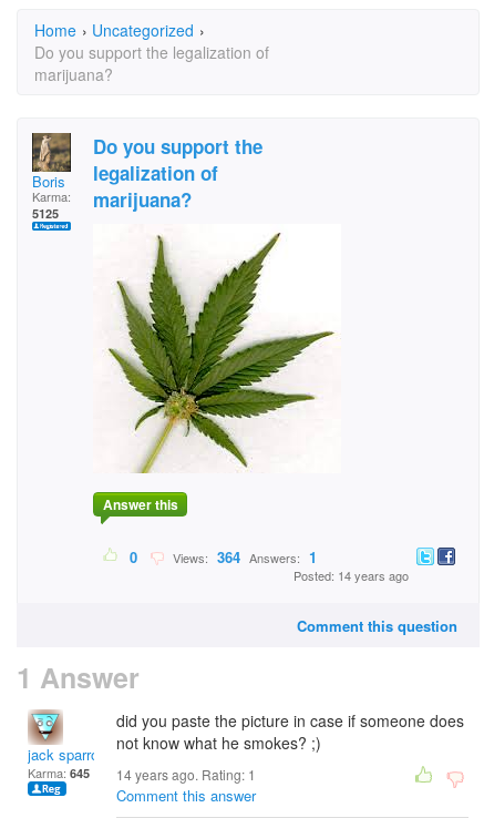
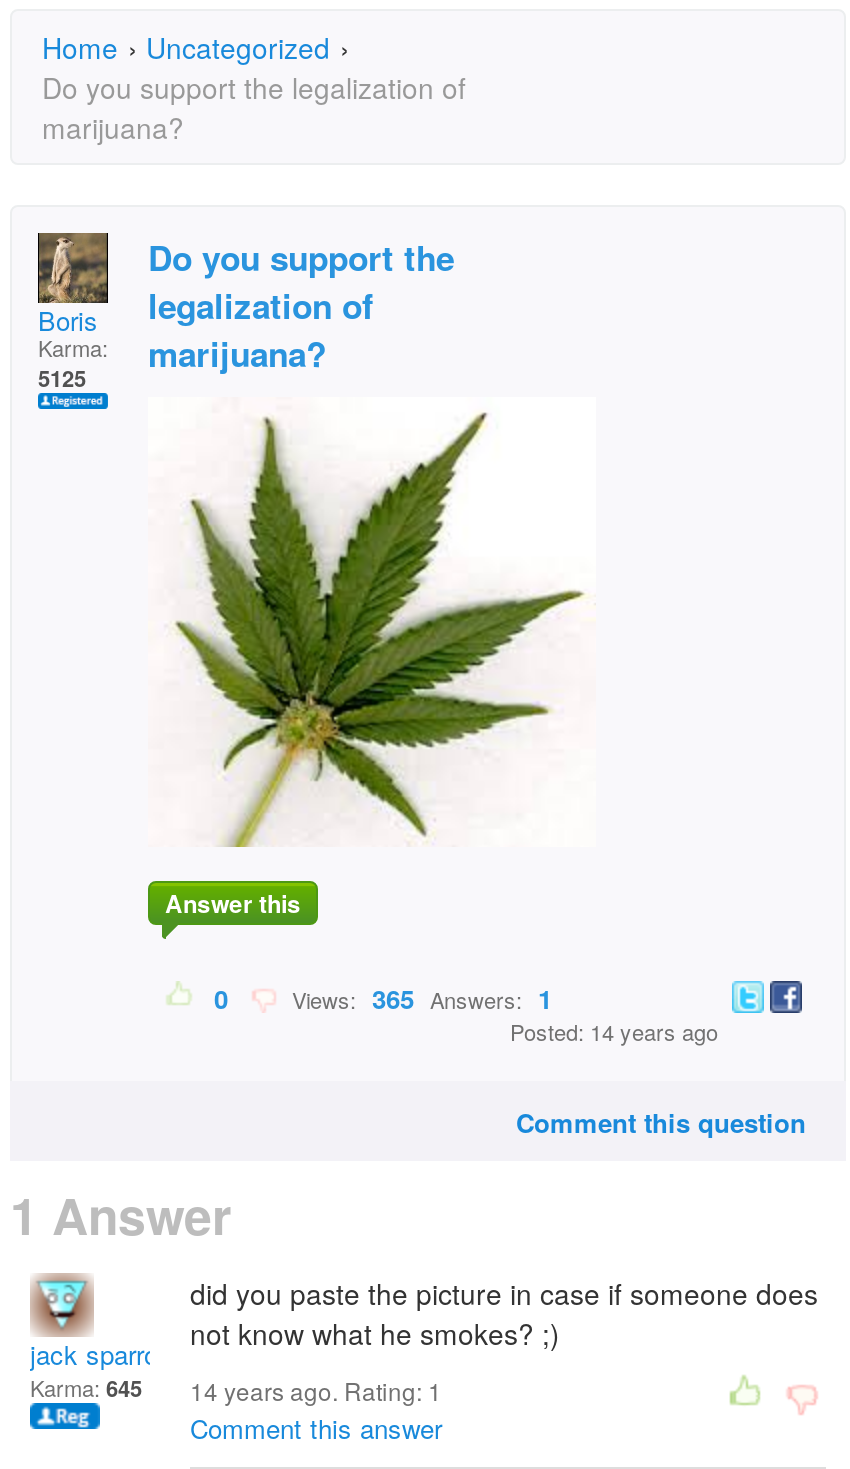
- Views: 364 Answers: 1
+ Views: 365 Answers: 1
